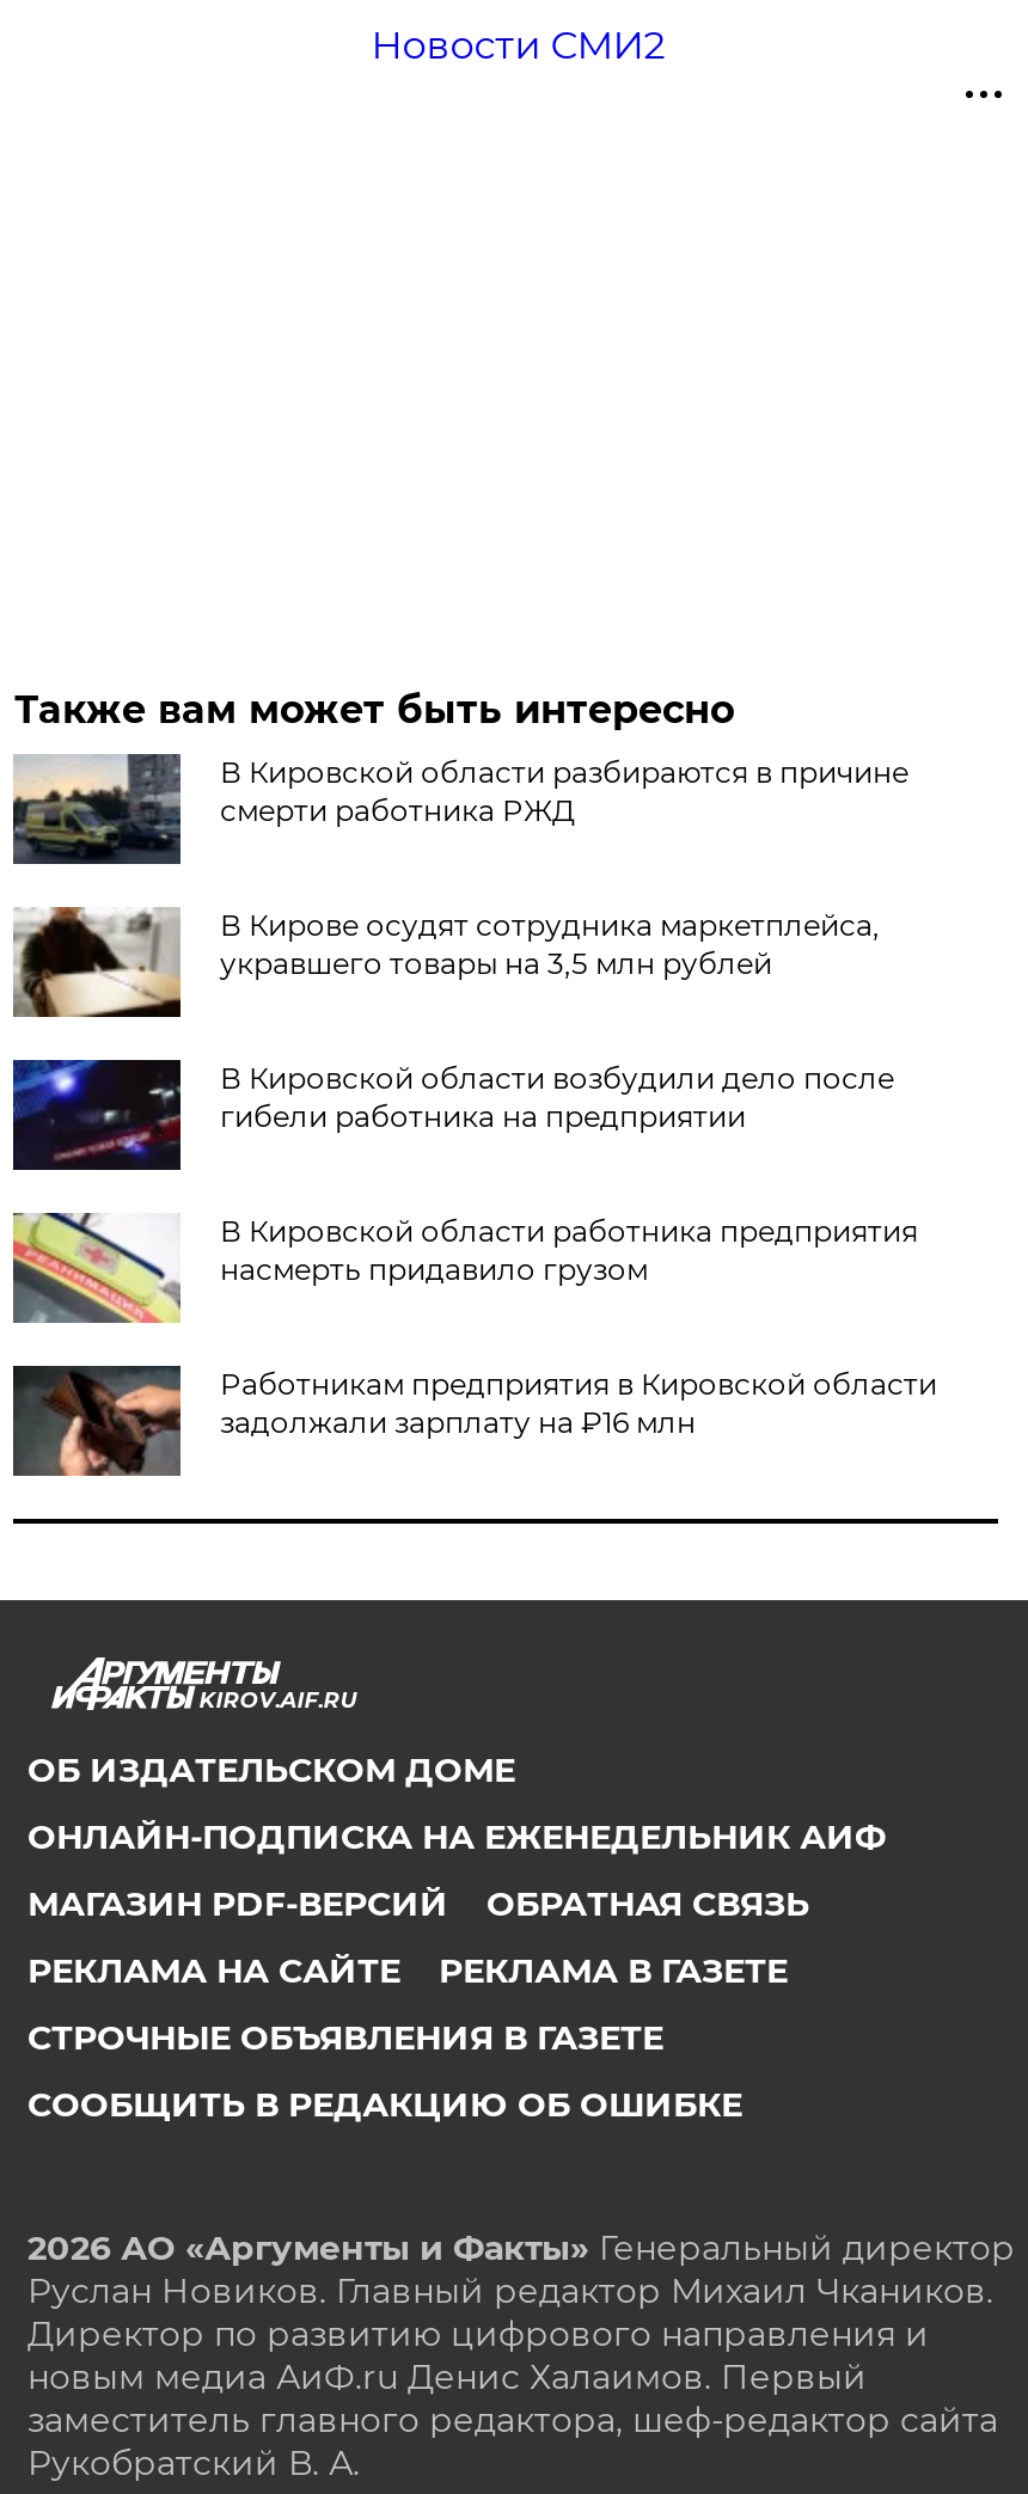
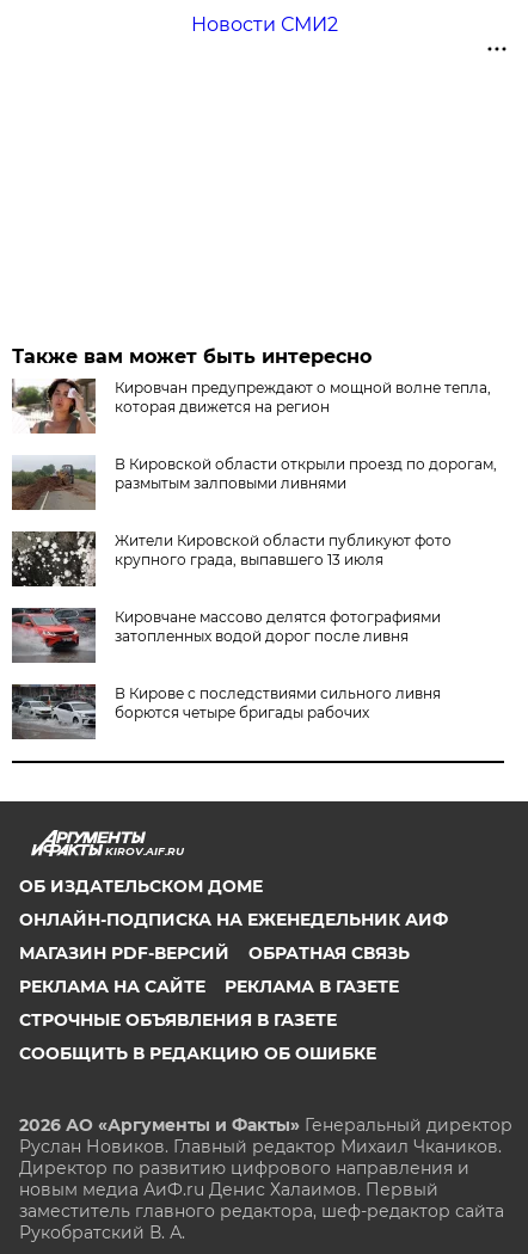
- [image]
- В Кировской области разбираются в причине
- смерти работника РЖД
+ [image]
+ Кировчан предупреждают о мощной волне тепла,
+ которая движется на регион

- [image]
- В Кирове осудят сотрудника маркетплейса,
- укравшего товары на 3,5 млн рублей
+ [image]
+ В Кировской области открыли проезд по дорогам,
+ размытым залповыми ливнями

- [image]
- В Кировской области возбудили дело после
- гибели работника на предприятии
+ [image]
+ Жители Кировской области публикуют фото
+ крупного града, выпавшего 13 июля

- [image]
- В Кировской области работника предприятия
- насмерть придавило грузом
+ [image]
+ Кировчане массово делятся фотографиями
+ затопленных водой дорог после ливня

- [image]
- Работникам предприятия в Кировской области
- задолжали зарплату на ₽16 млн
+ [image]
+ В Кирове с последствиями сильного ливня
+ борются четыре бригады рабочих
